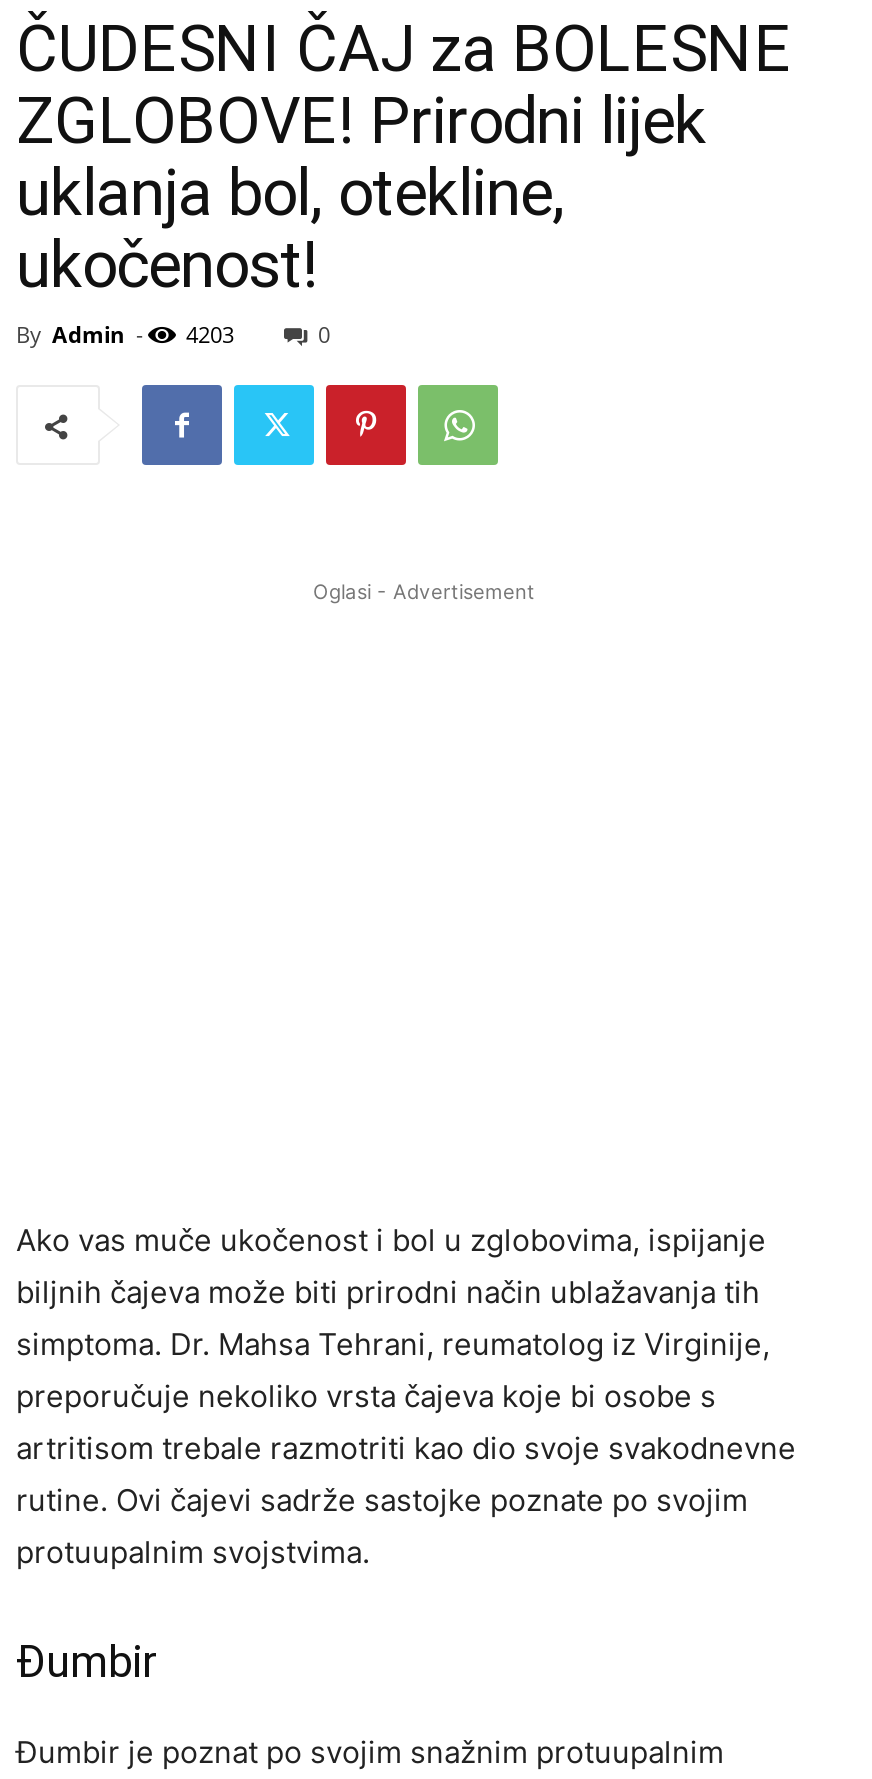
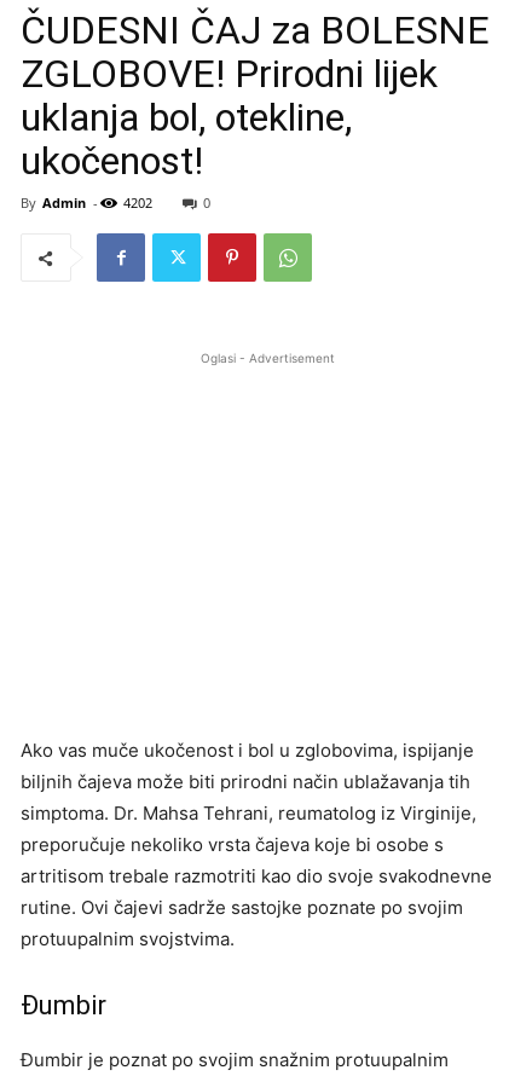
- By Admin - 4203
+ By Admin - 4202
